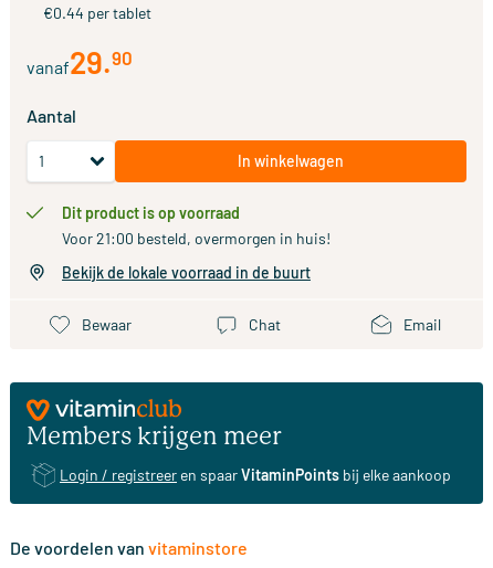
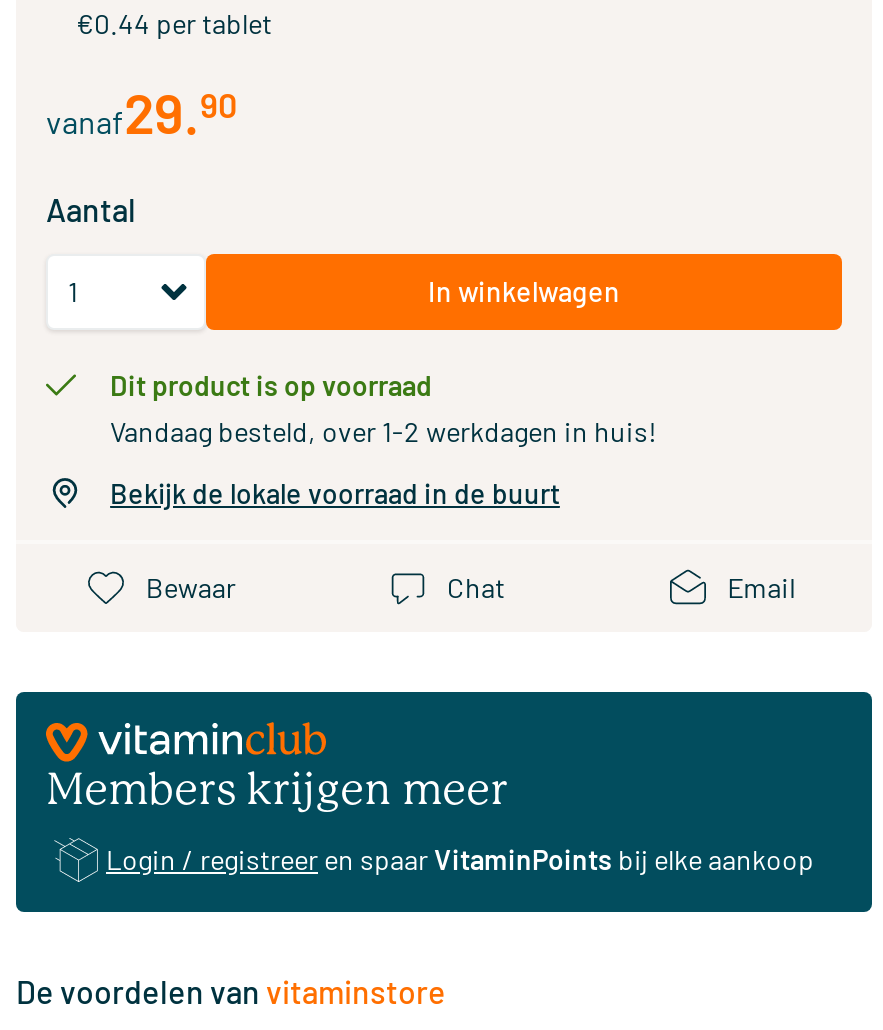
- Voor 21:00 besteld, overmorgen in huis!
+ Vandaag besteld, over 1-2 werkdagen in huis!
